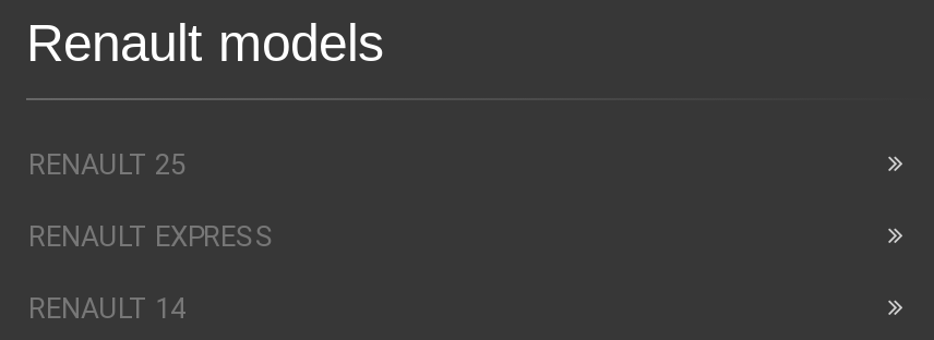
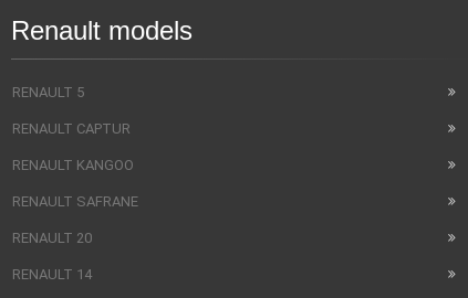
- RENAULT 25
- RENAULT EXPRESS
+ RENAULT 5
+ RENAULT CAPTUR
+ RENAULT KANGOO
+ RENAULT SAFRANE
+ RENAULT 20
